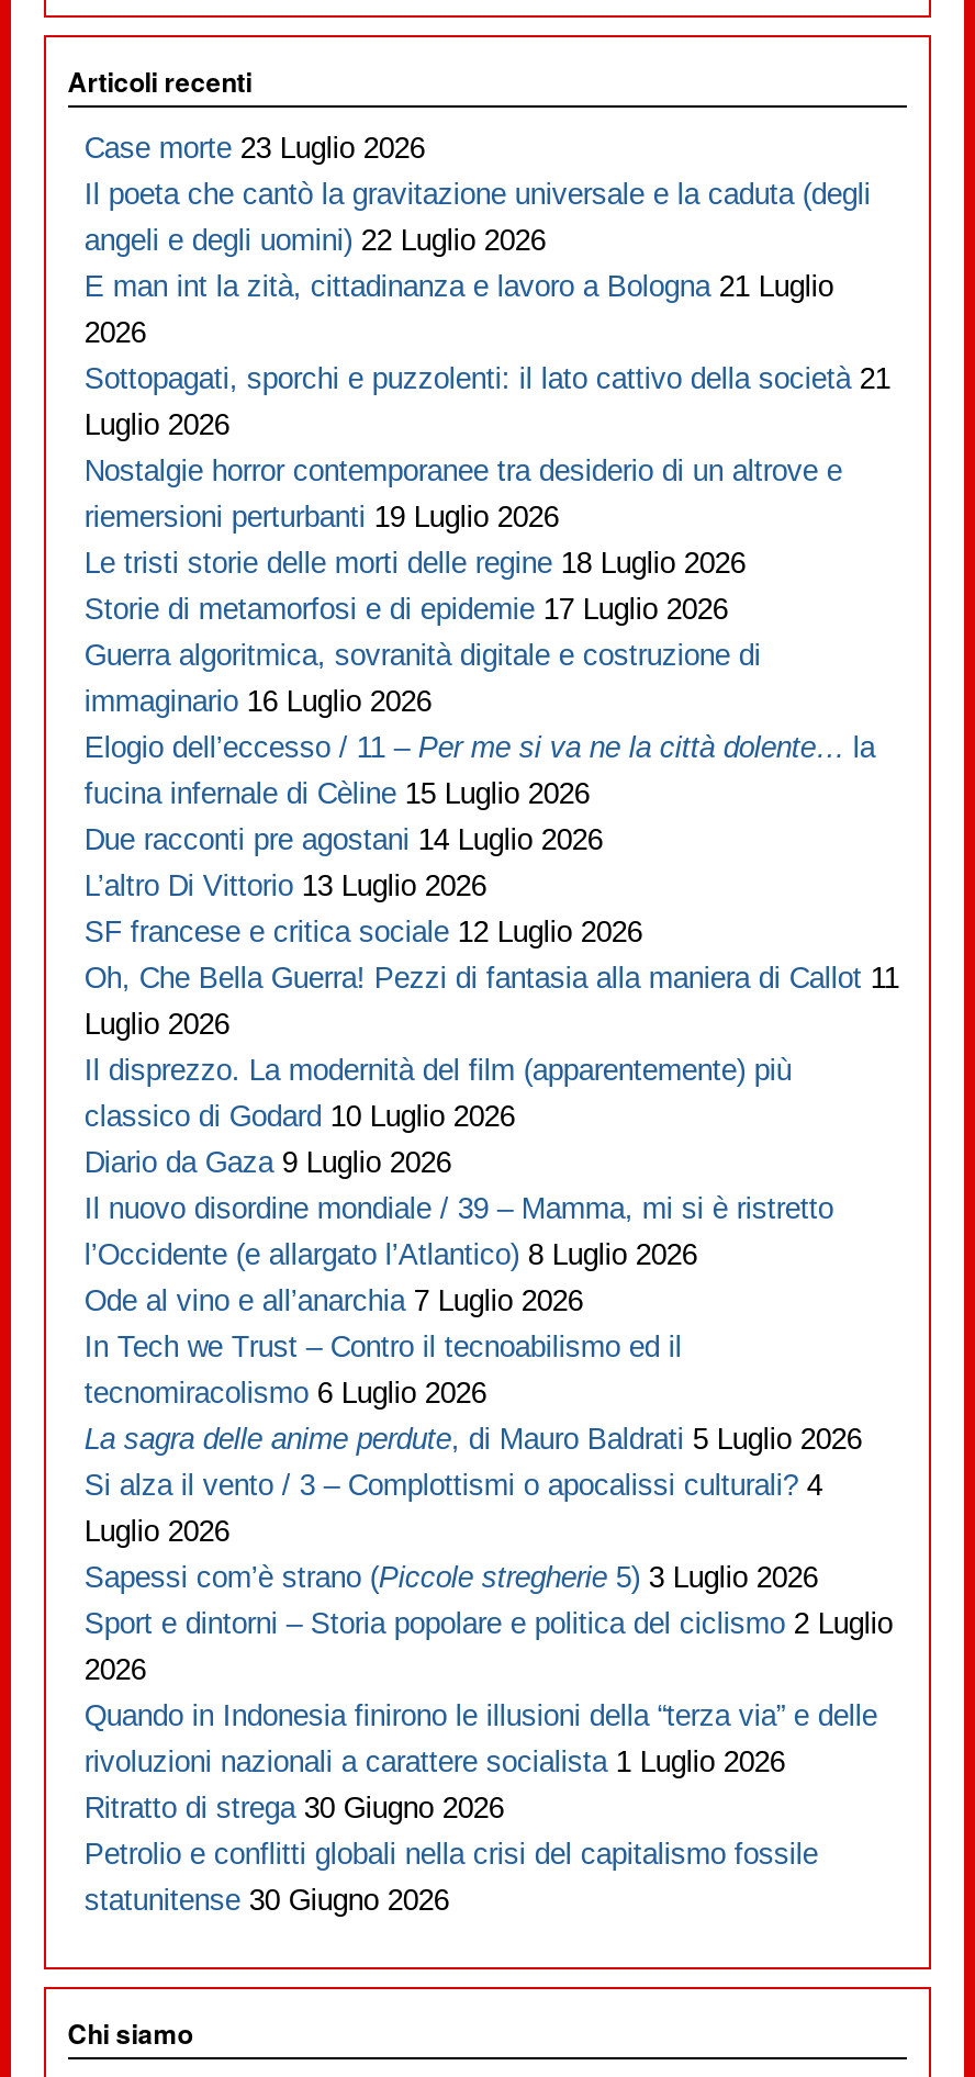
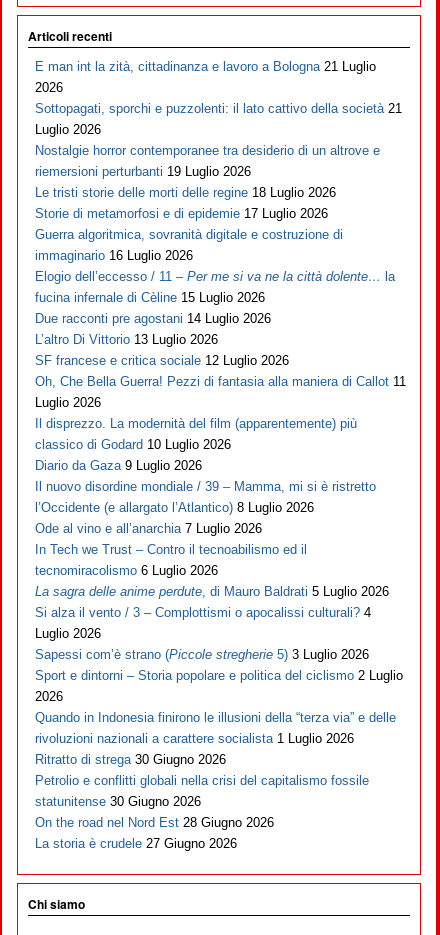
- Case morte 23 Luglio 2026
- Il poeta che cantò la gravitazione universale e la caduta (degli
- angeli e degli uomini) 22 Luglio 2026

moved up: E man int la zità, cittadinanza e lavoro a Bologna 21 Luglio | 2026 | Sottopagati, sporchi e puzzolenti: il lato cattivo della società 21 | ... | Petrolio e conflitti globali nella crisi del capitalismo fossile | statunitense 30 Giugno 2026

+ On the road nel Nord Est 28 Giugno 2026
+ La storia è crudele 27 Giugno 2026
